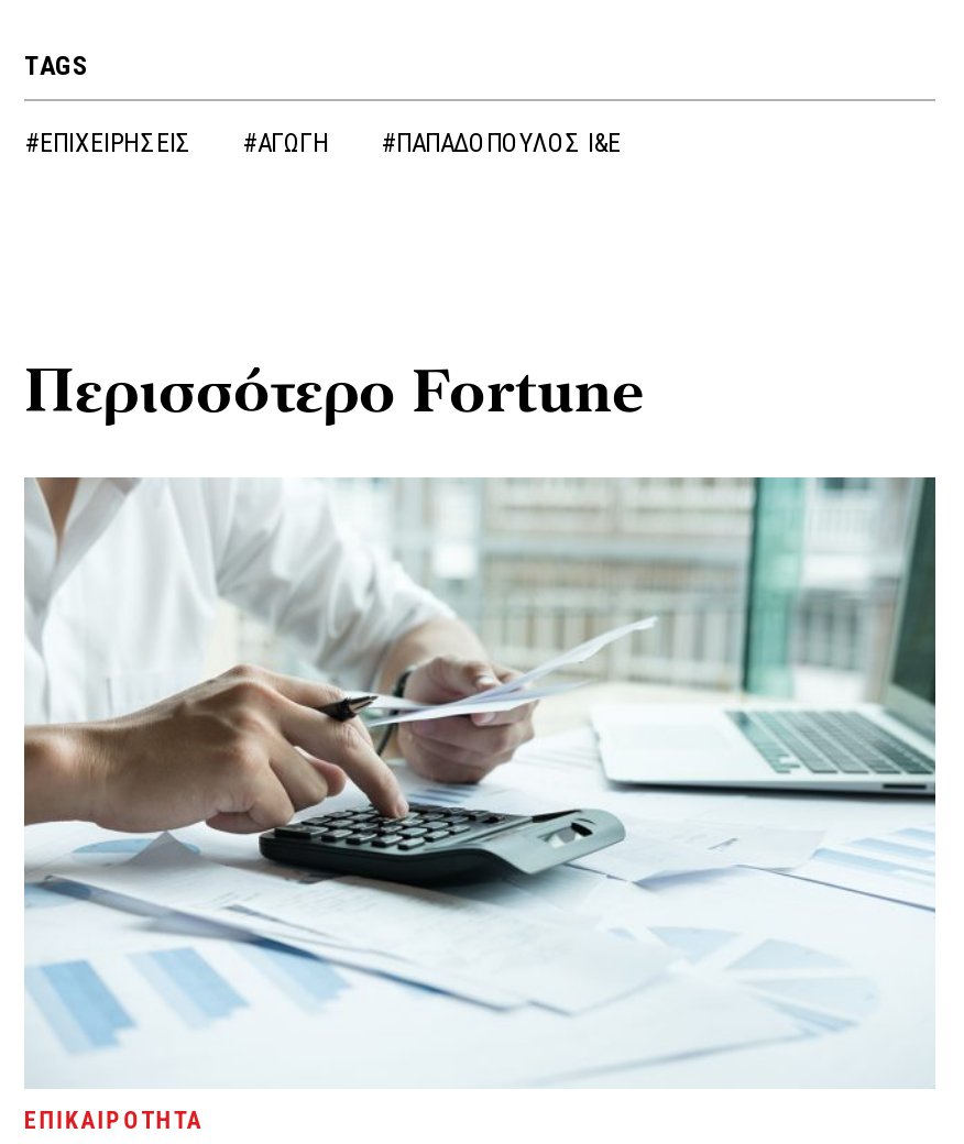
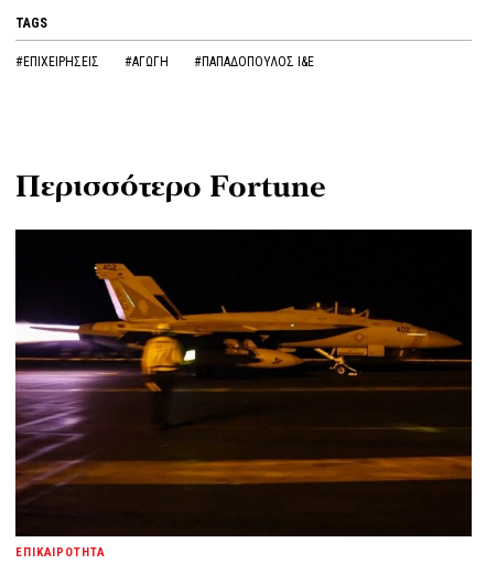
- [image]
+ [image]
